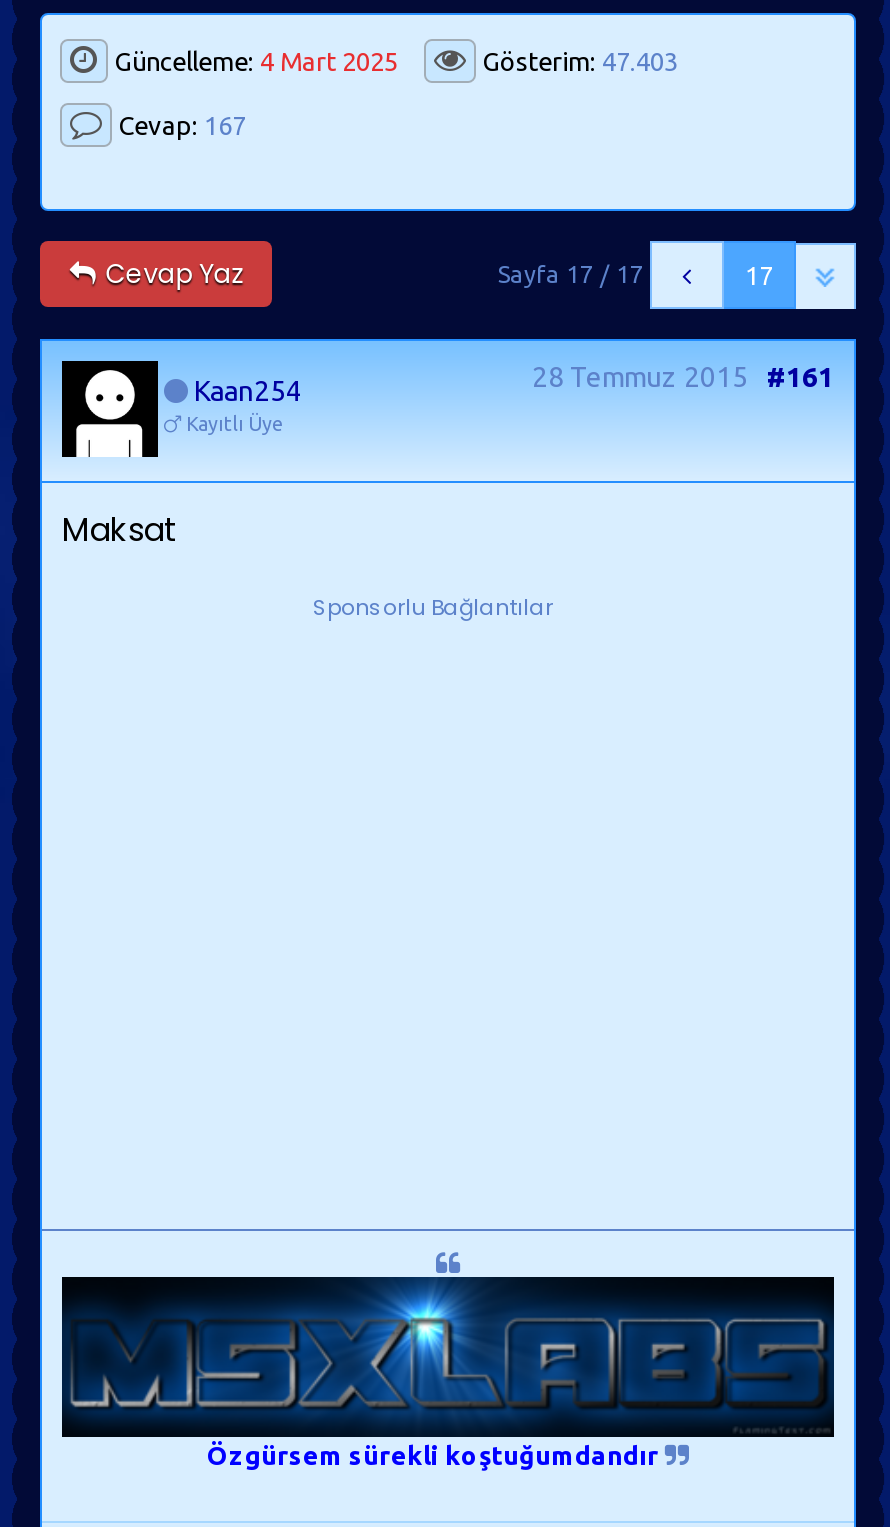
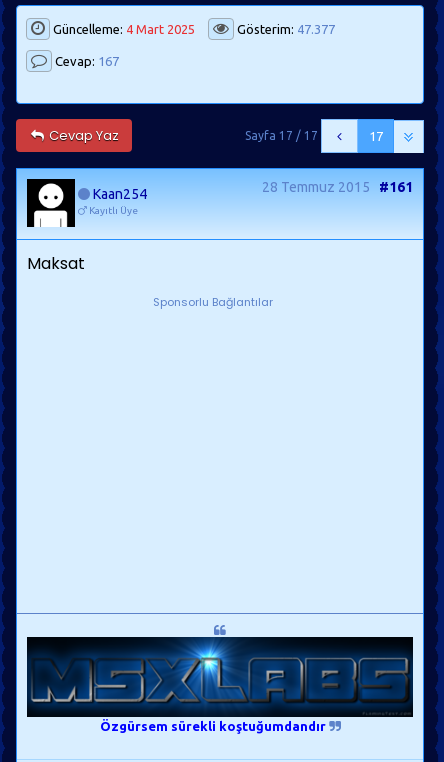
- Gösterim: 47.403
+ Gösterim: 47.377
